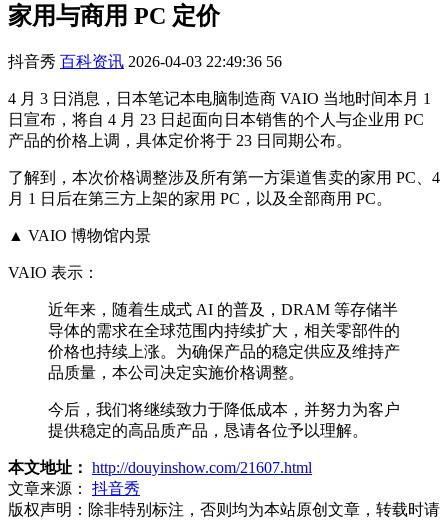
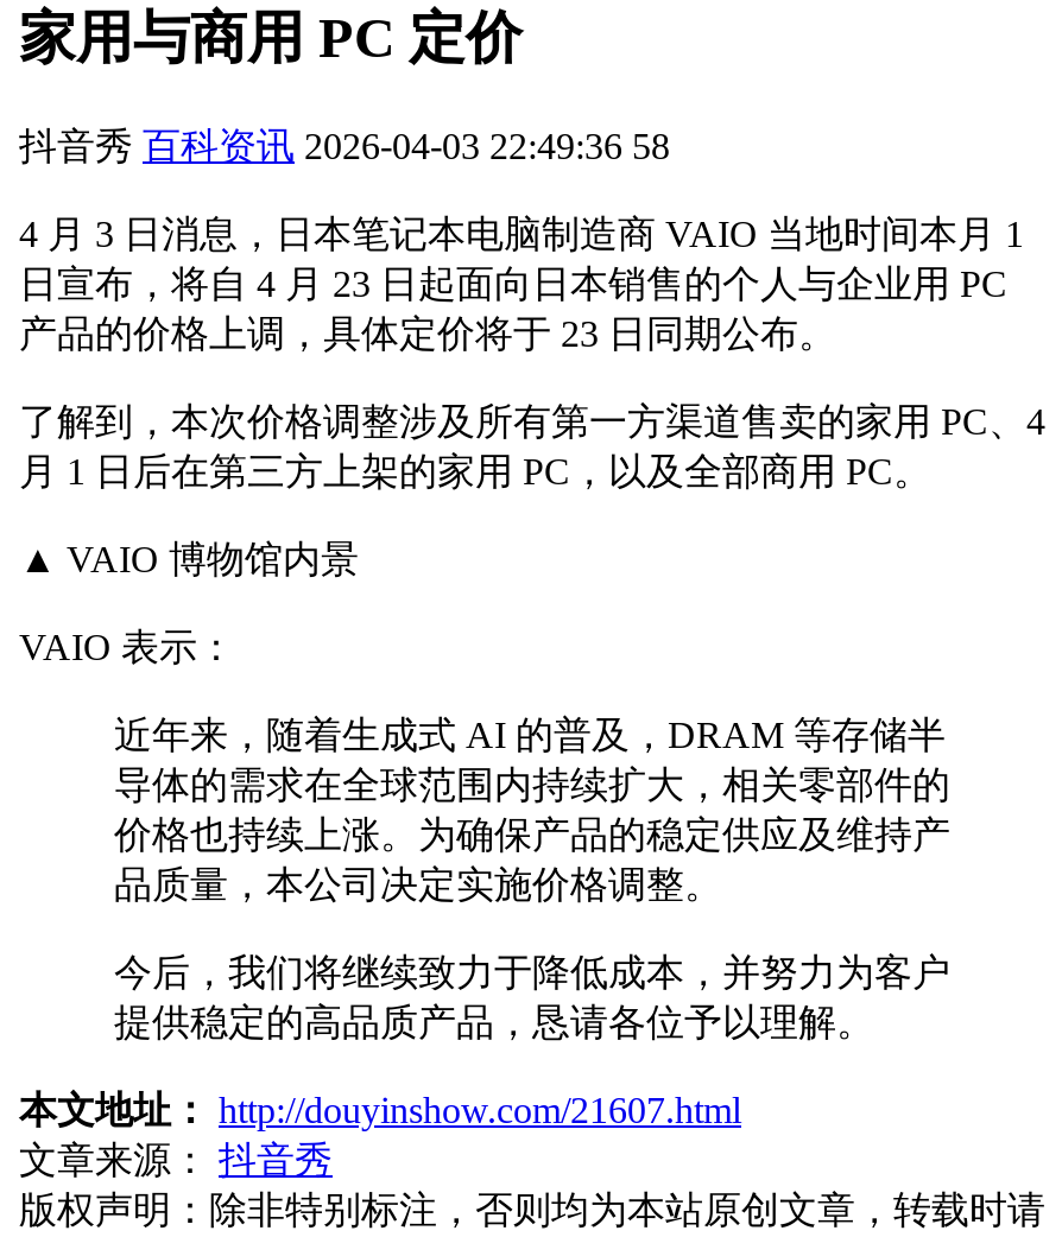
- 抖音秀 百科资讯 2026-04-03 22:49:36 56
+ 抖音秀 百科资讯 2026-04-03 22:49:36 58
